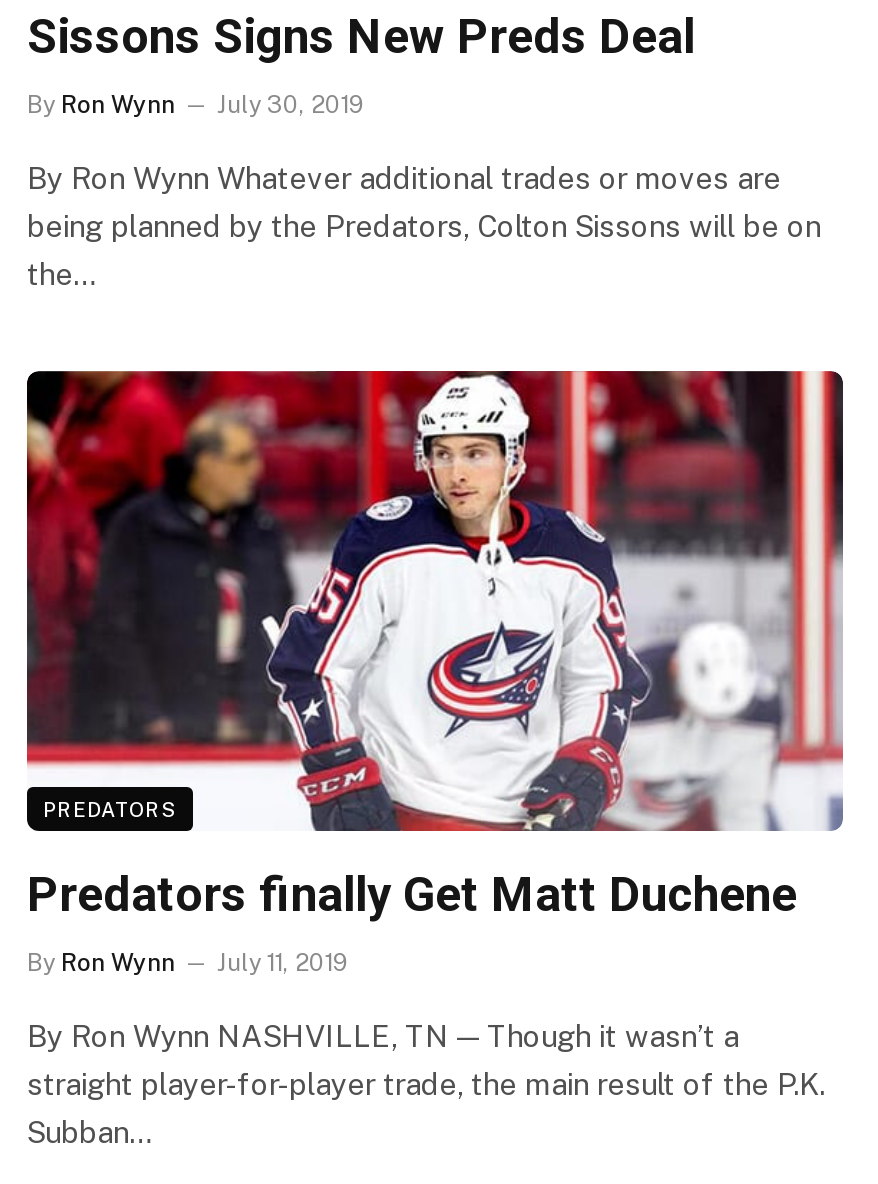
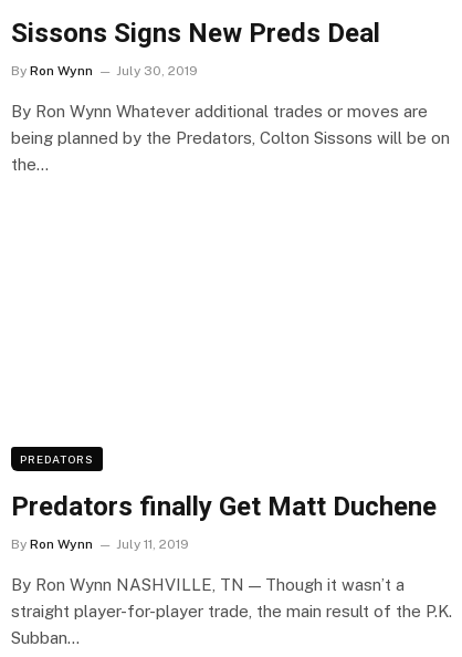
- [image]
